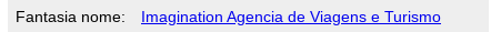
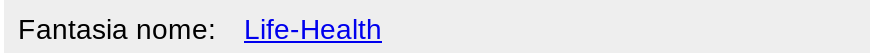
- Imagination Agencia de Viagens e Turismo
+ Life-Health
